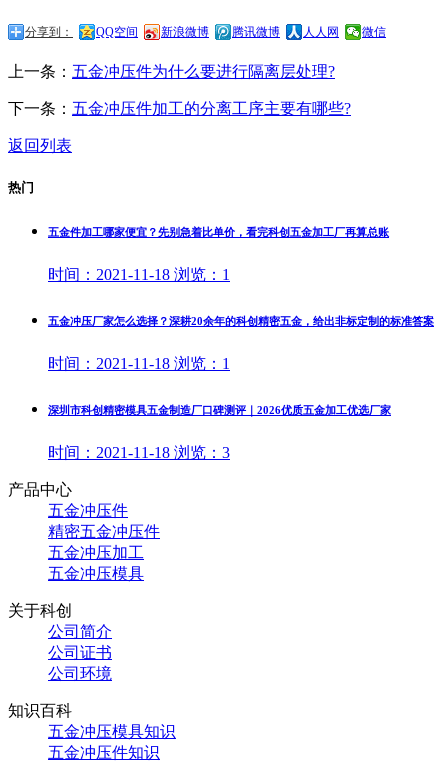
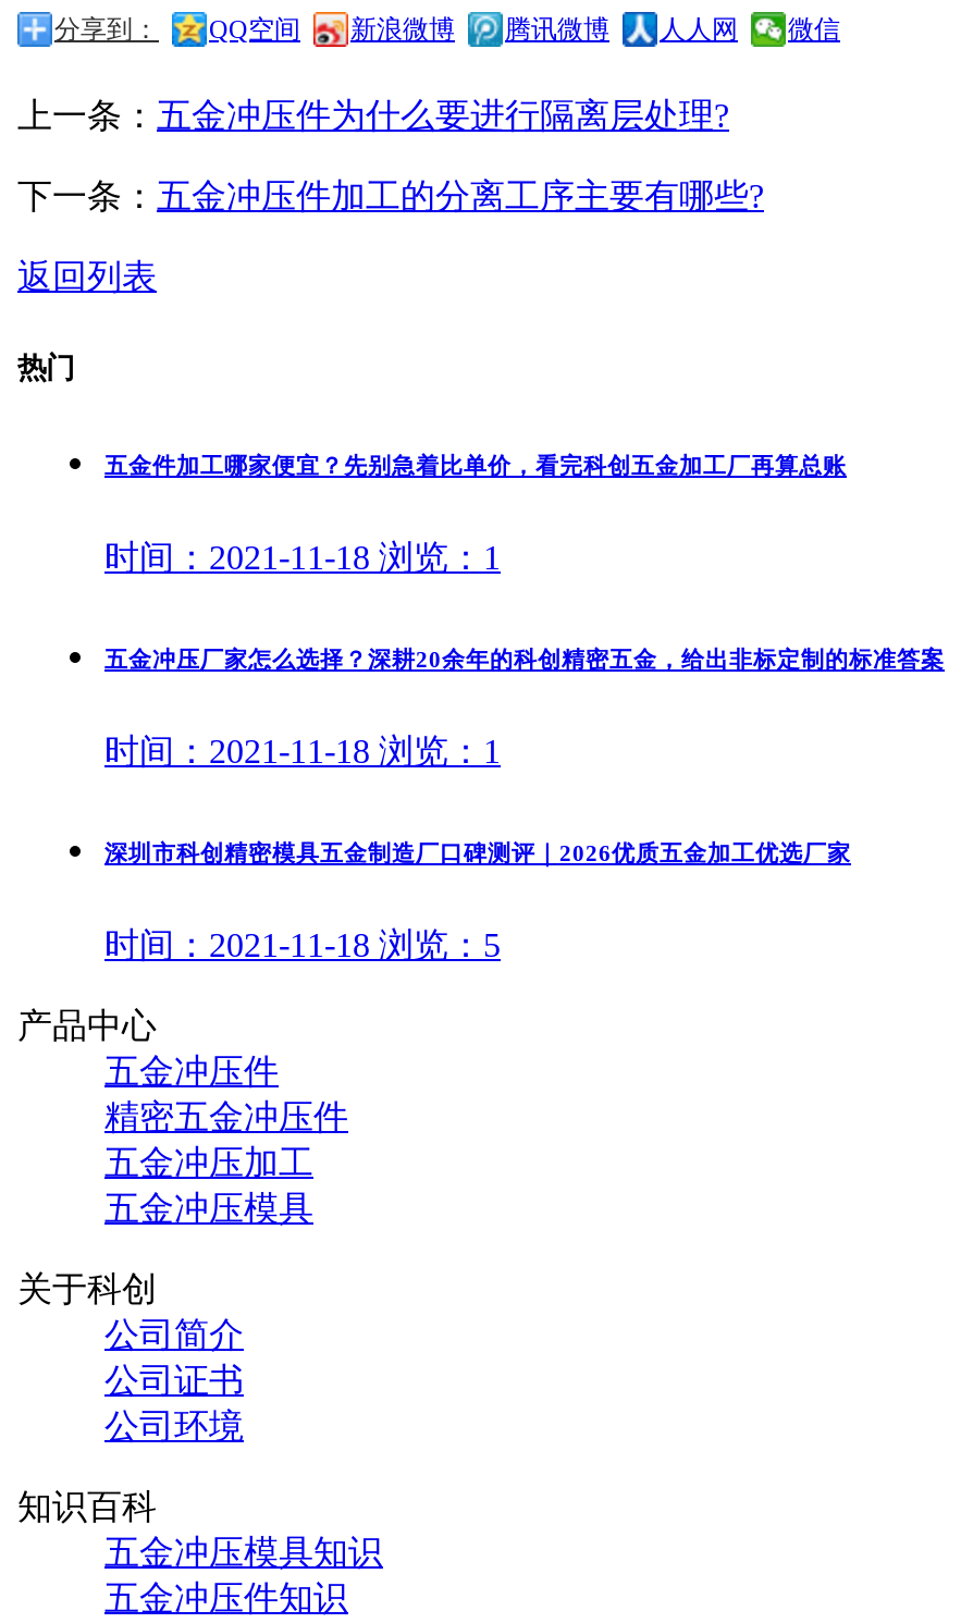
- 时间：2021-11-18浏览：3
+ 时间：2021-11-18浏览：5
